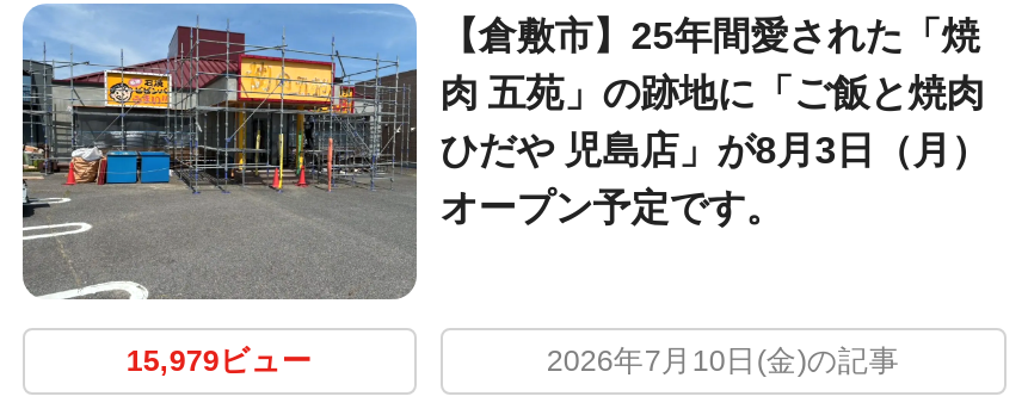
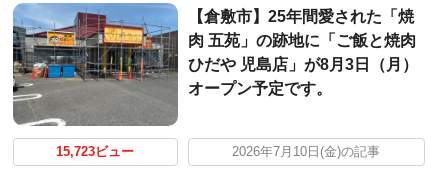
- 15,979ビュー
+ 15,723ビュー
